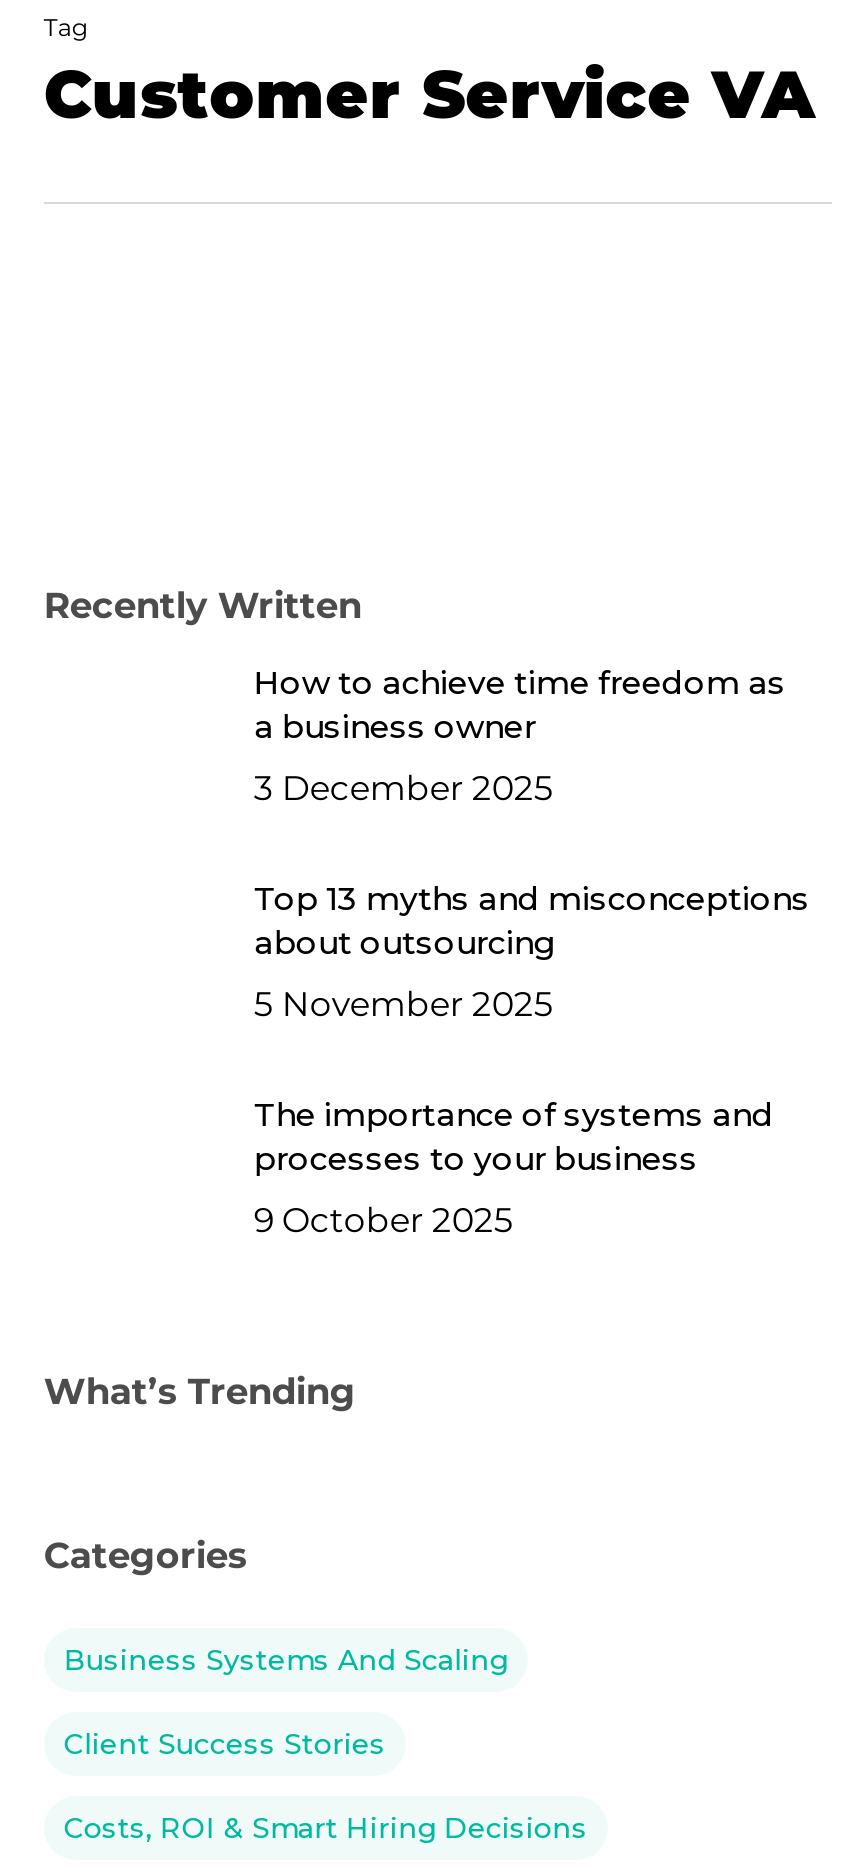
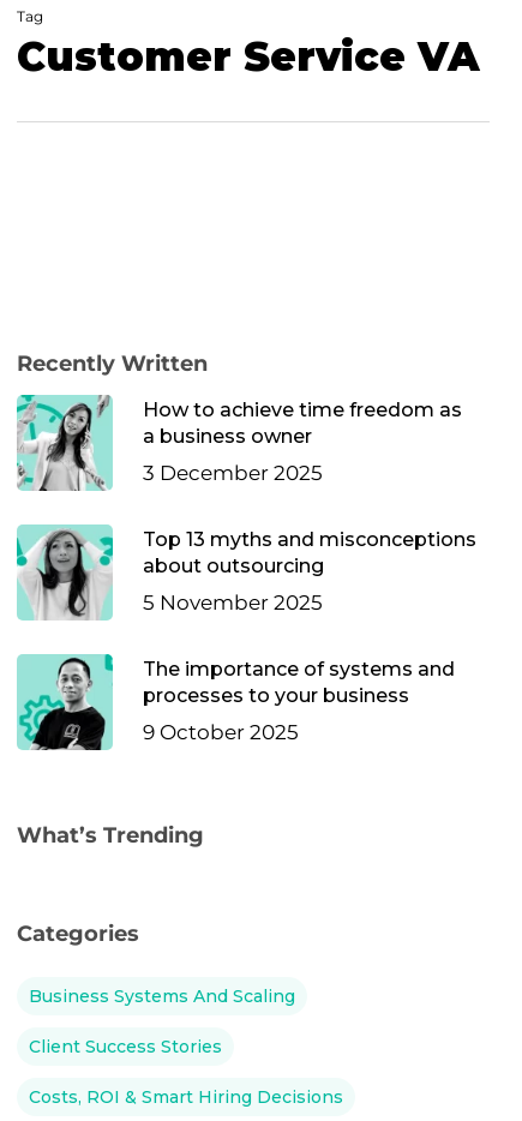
+ [image]

+ [image]

+ [image]
